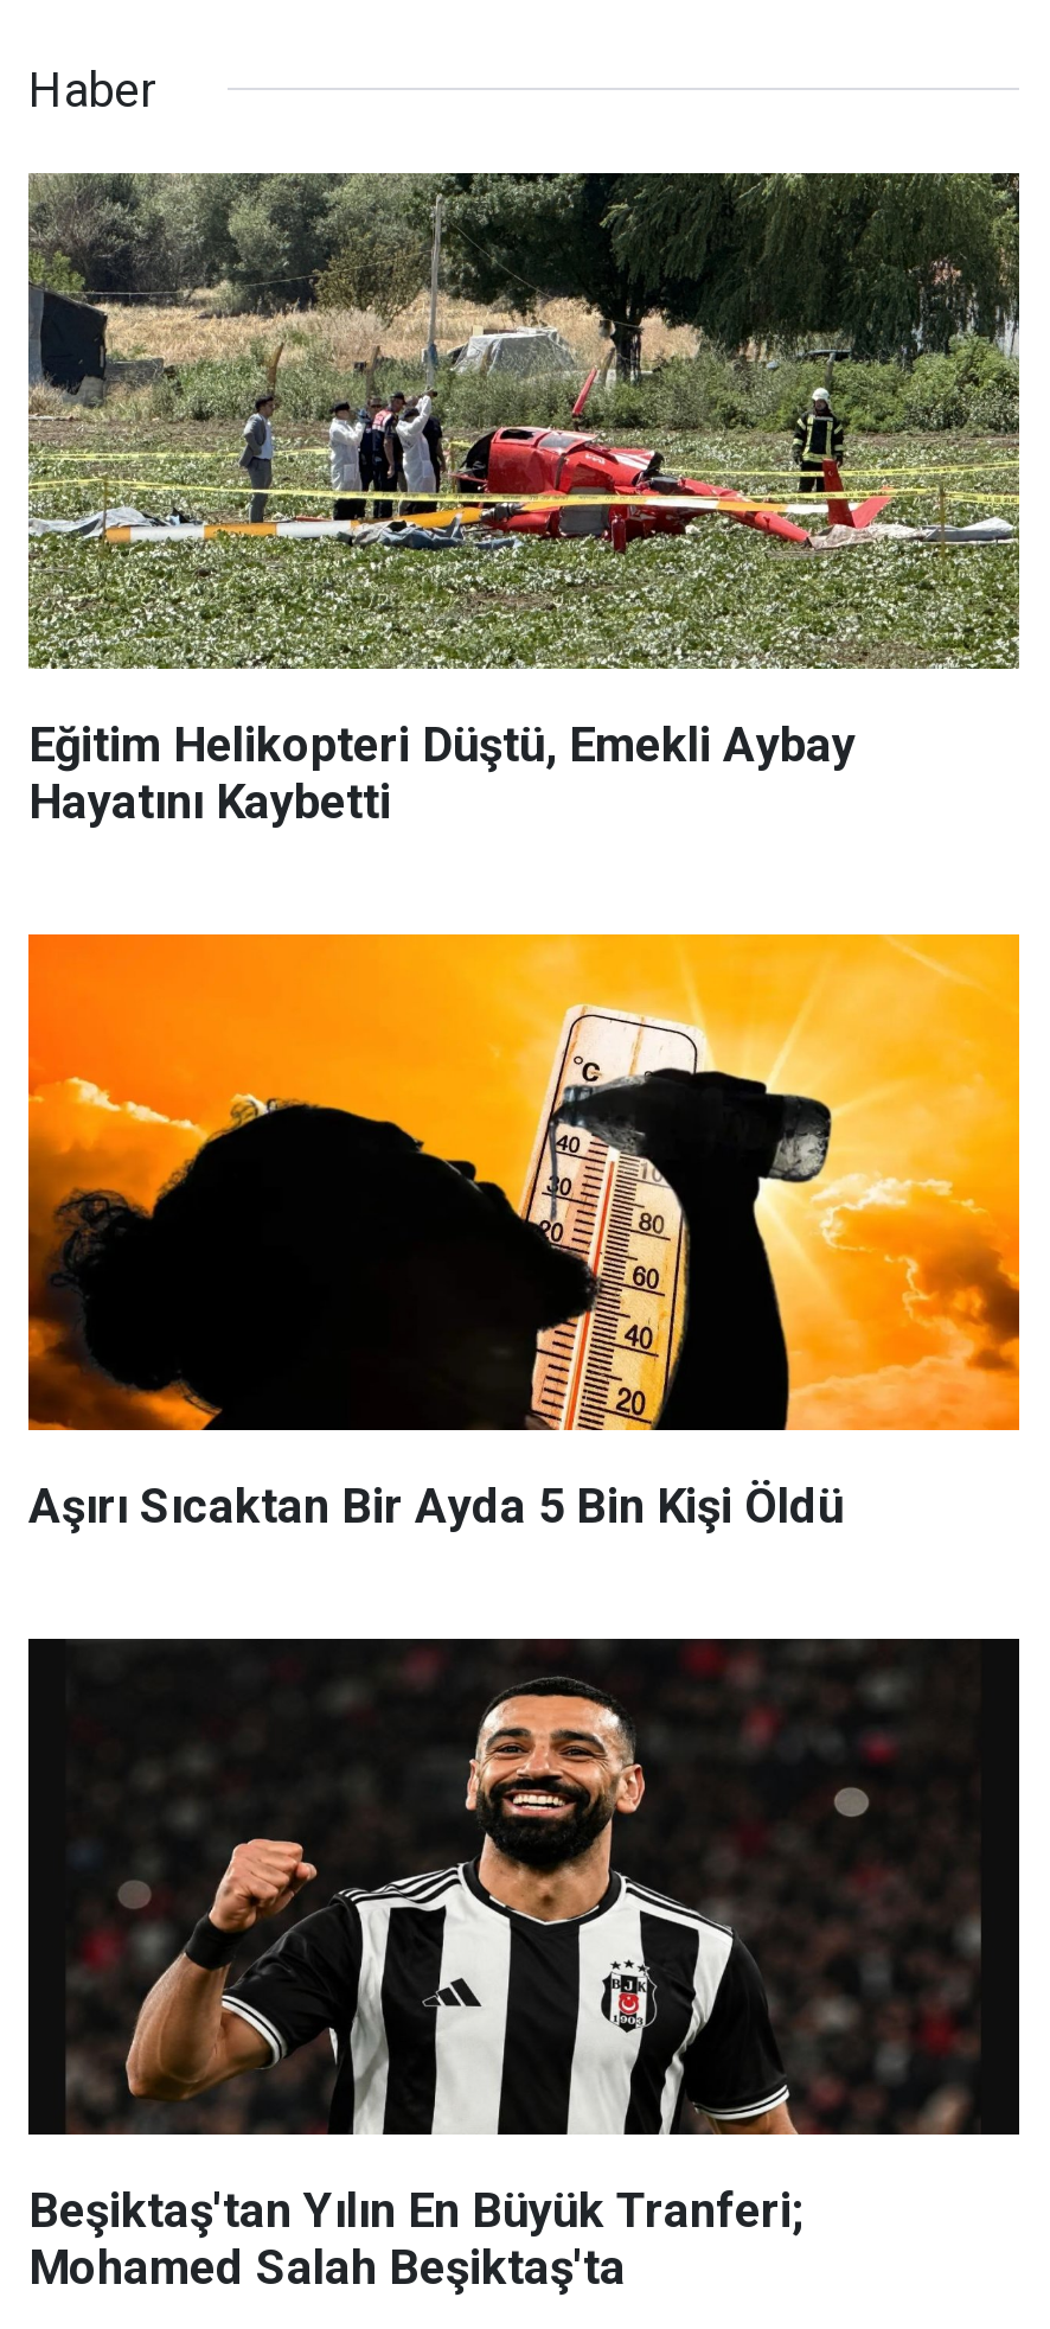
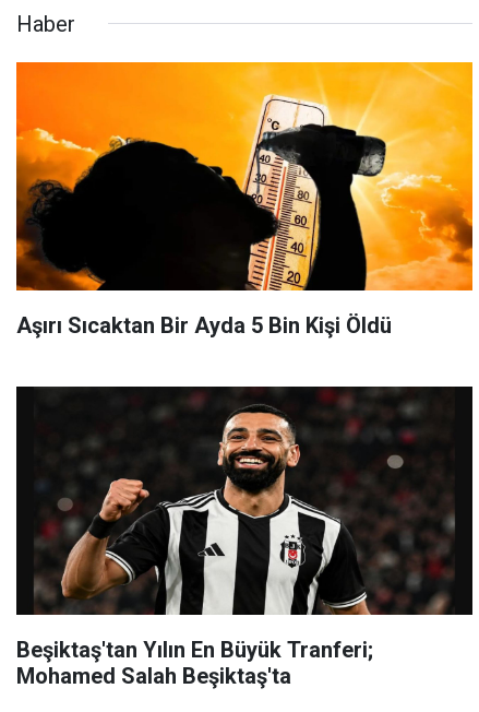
- [image]
- Eğitim Helikopteri Düştü, Emekli Aybay
- Hayatını Kaybetti
